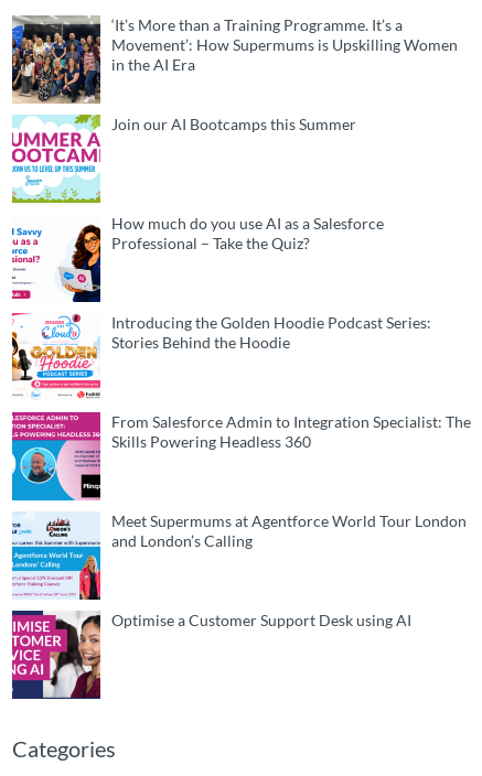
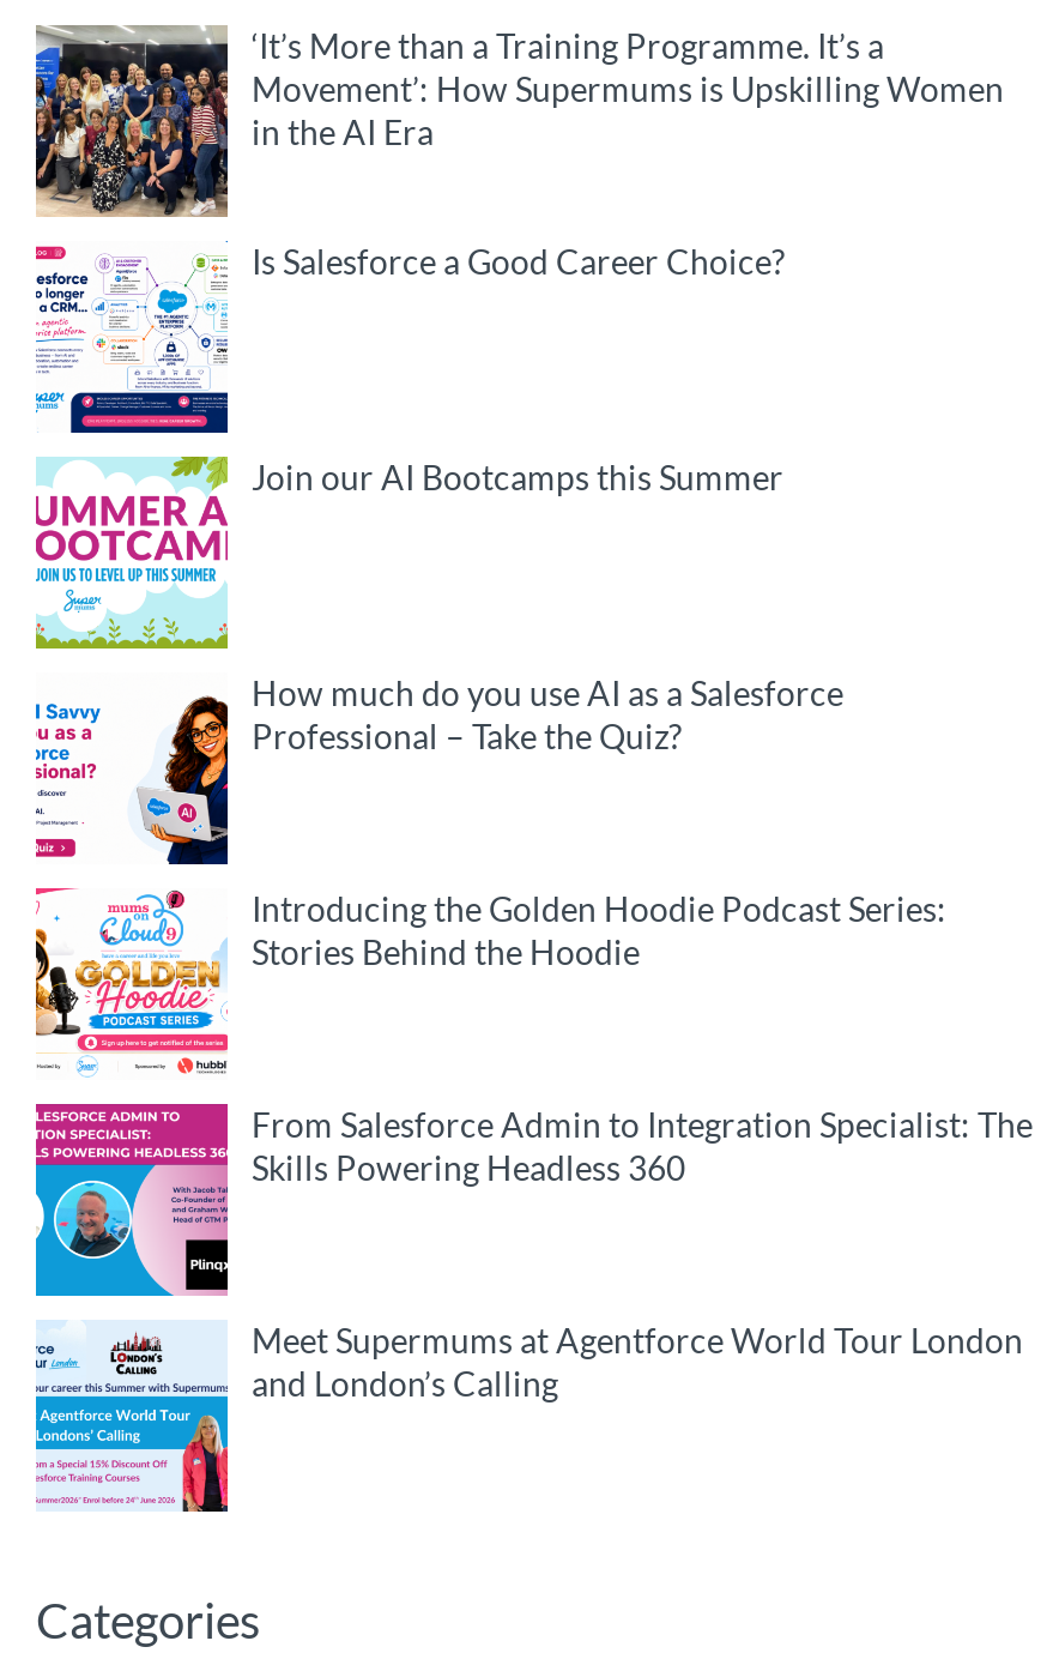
+ [image]
+ Is Salesforce a Good Career Choice?

moved down: [image] | Join our AI Bootcamps this Summer | How much do you use AI as a Salesforce | ... | Meet Supermums at Agentforce World Tour London | and London’s Calling

moved down: [image]

- [image]
- Optimise a Customer Support Desk using AI
